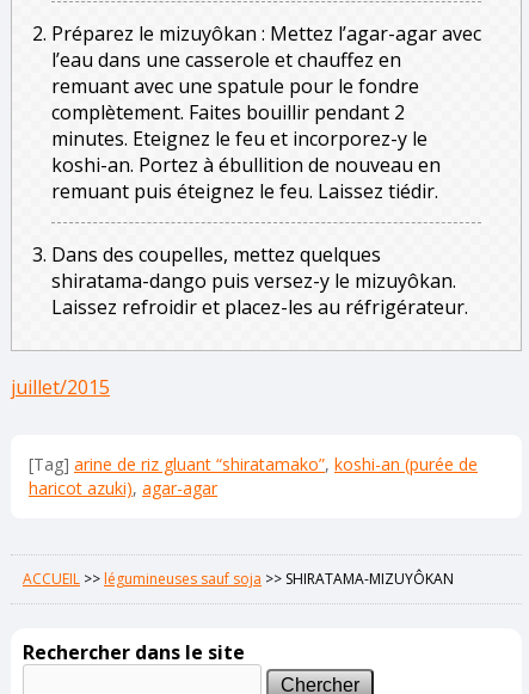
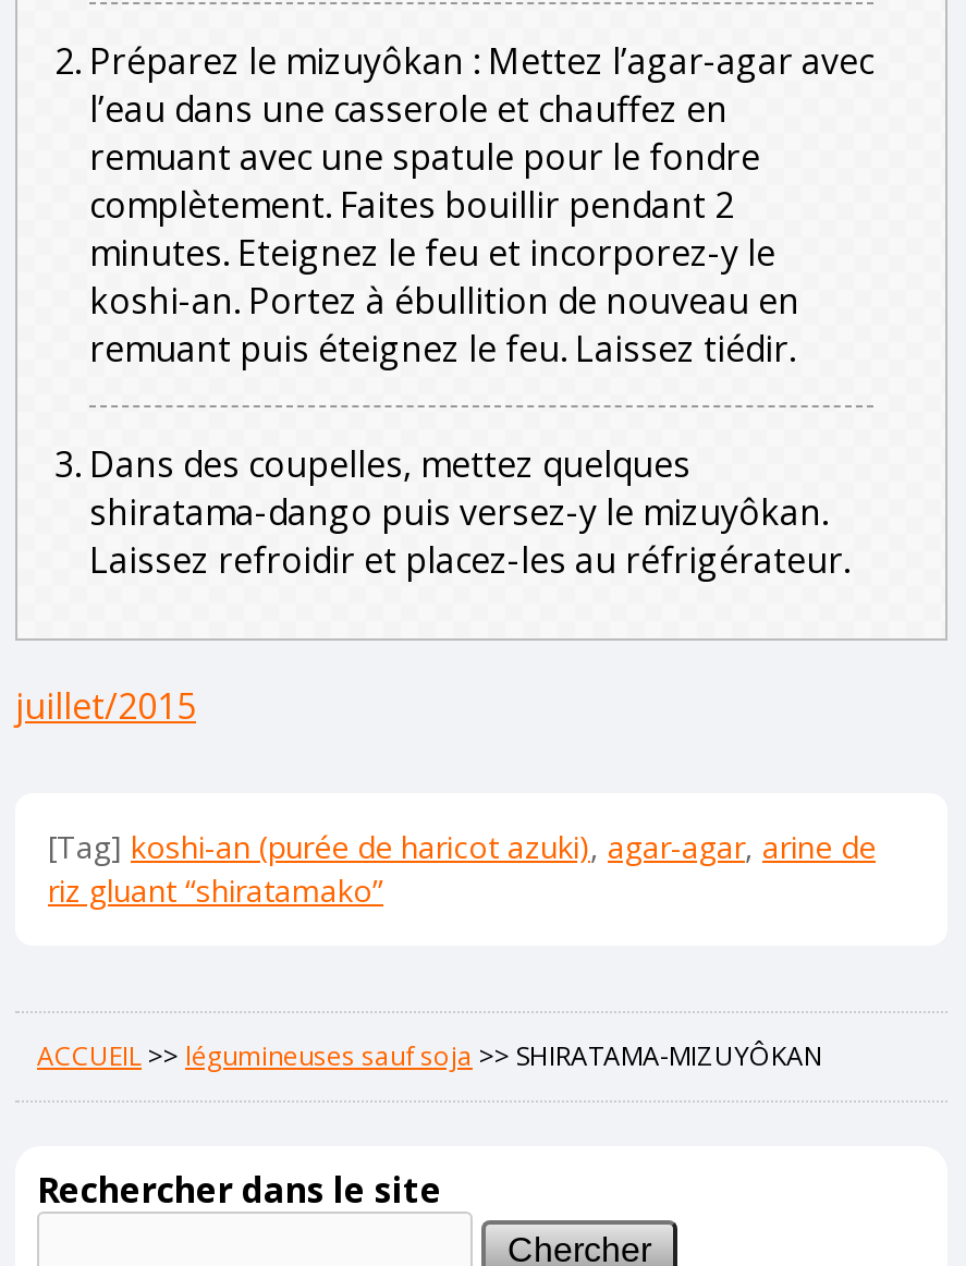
- [Tag] arine de riz gluant “shiratamako”, koshi-an (purée de
- haricot azuki), agar-agar
+ [Tag] koshi-an (purée de haricot azuki), agar-agar, arine de
+ riz gluant “shiratamako”
